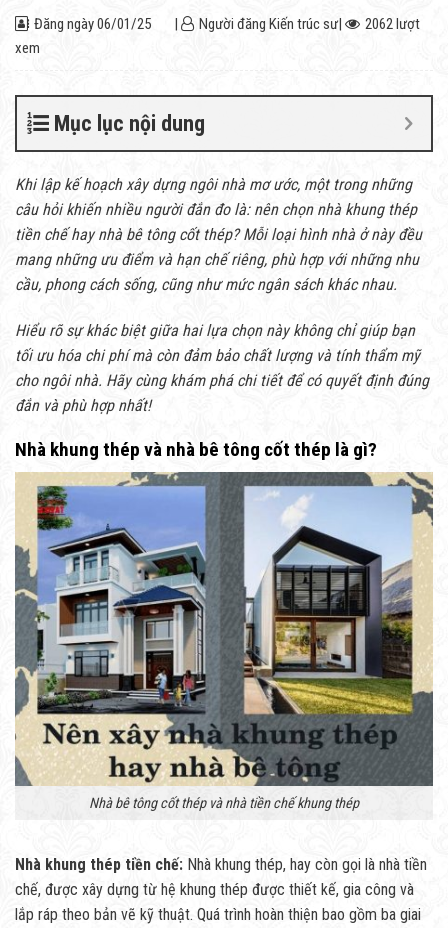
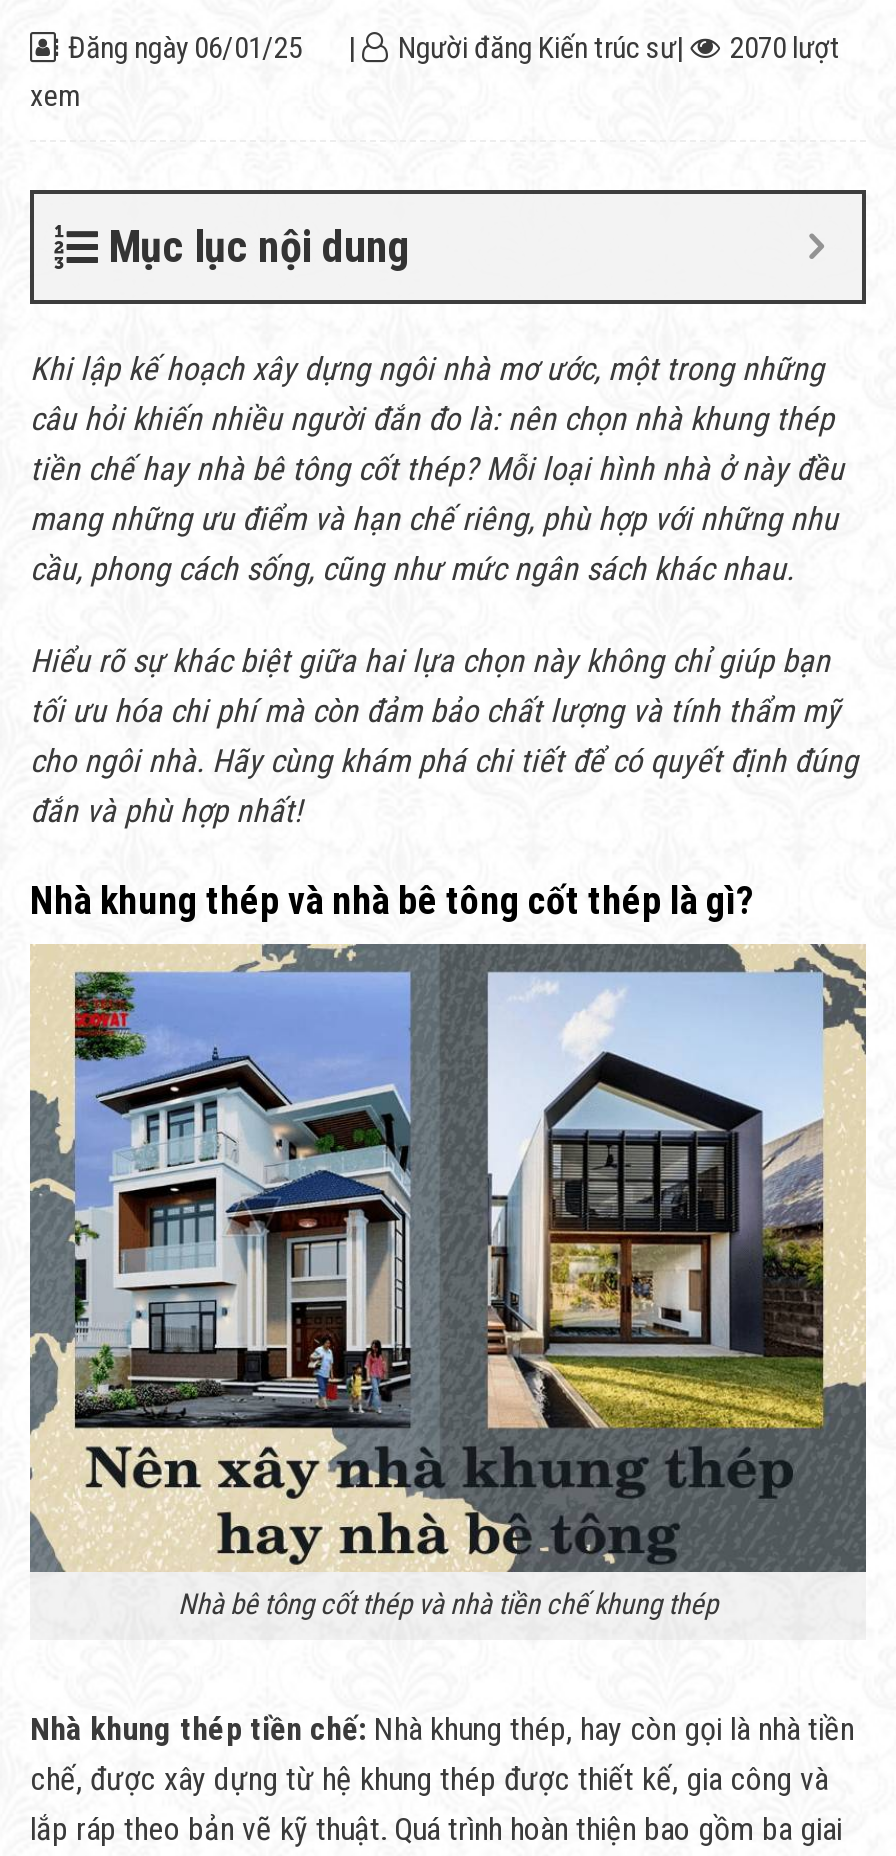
- 2062 lượt
+ 2070 lượt
